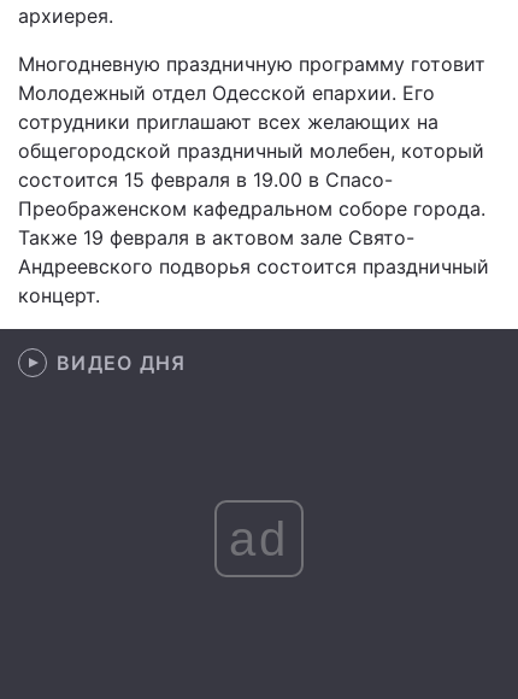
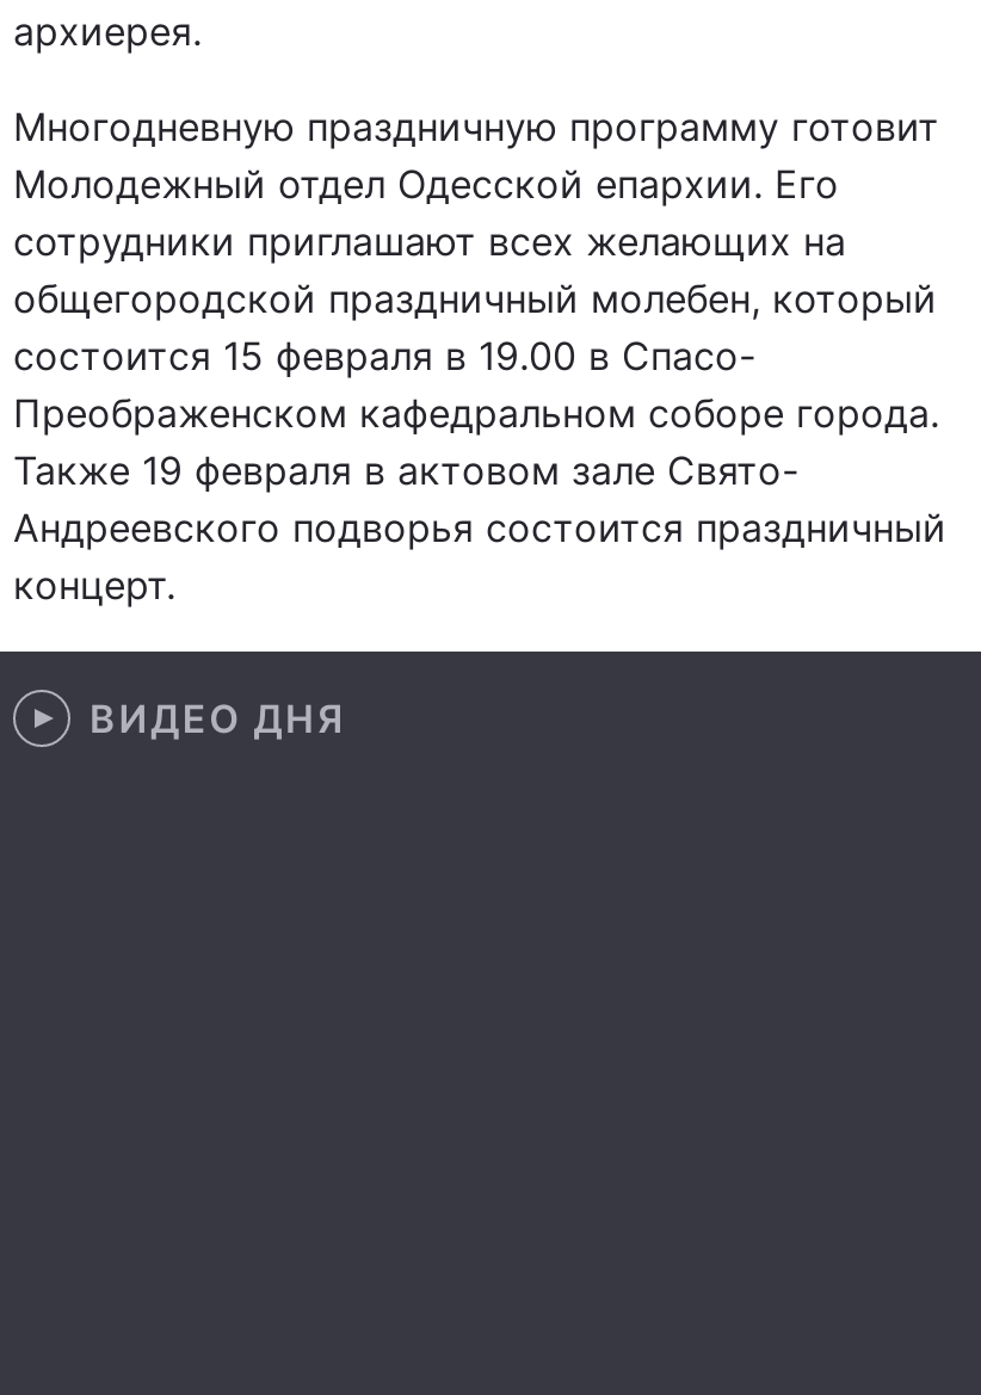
- ad
